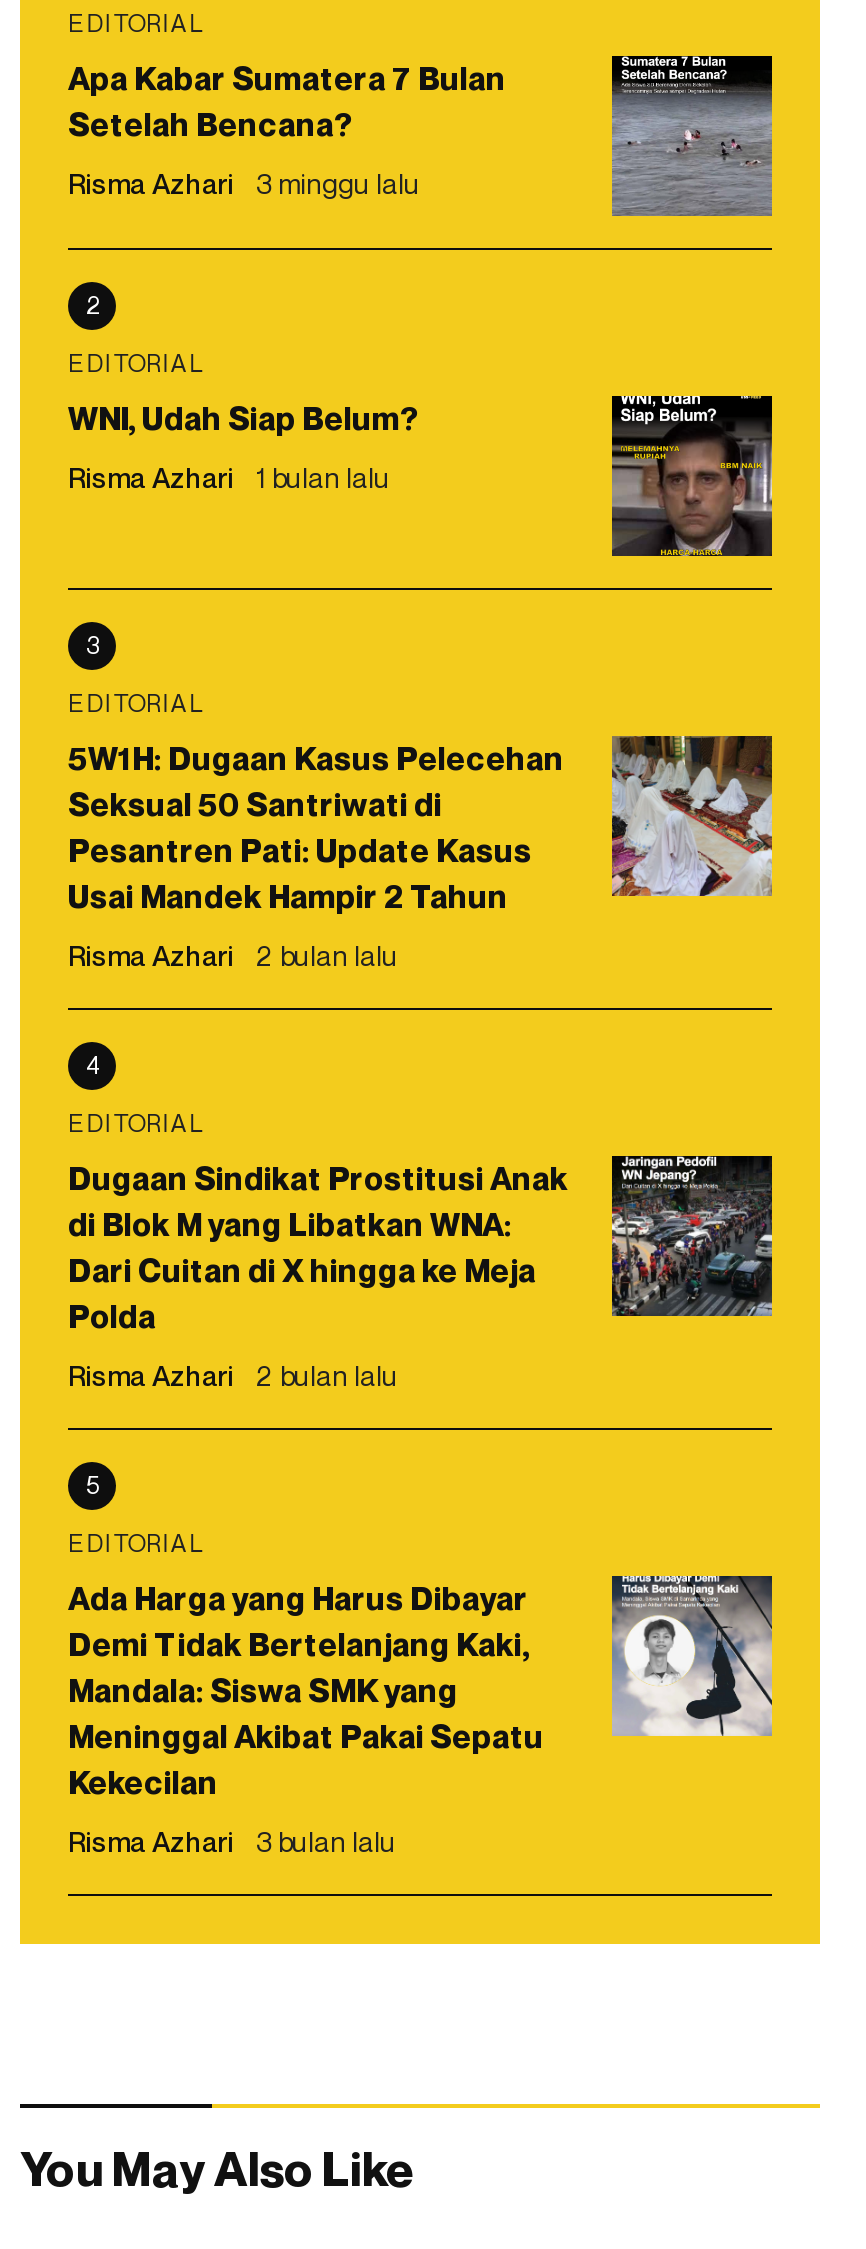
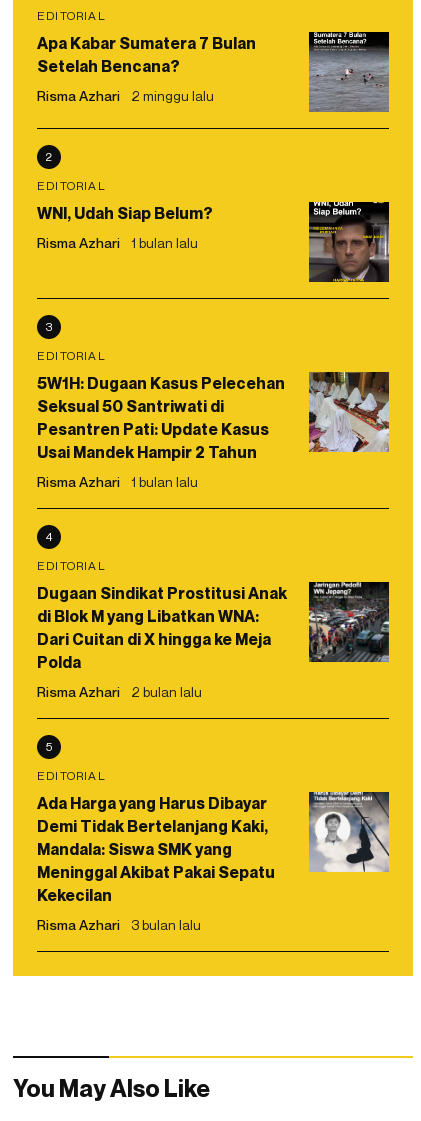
- Risma Azhari 3 minggu lalu
+ Risma Azhari 2 minggu lalu

- Risma Azhari 2 bulan lalu
+ Risma Azhari 1 bulan lalu
